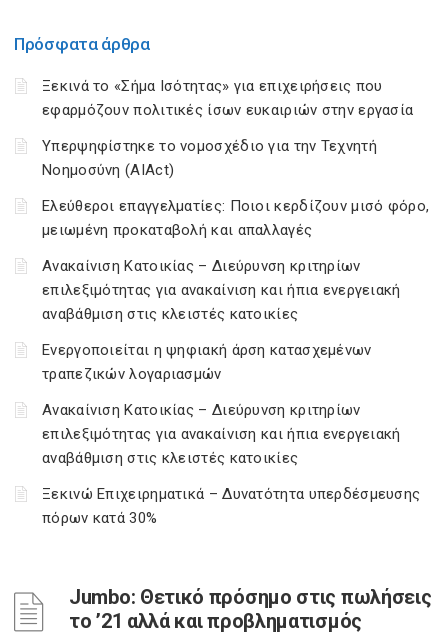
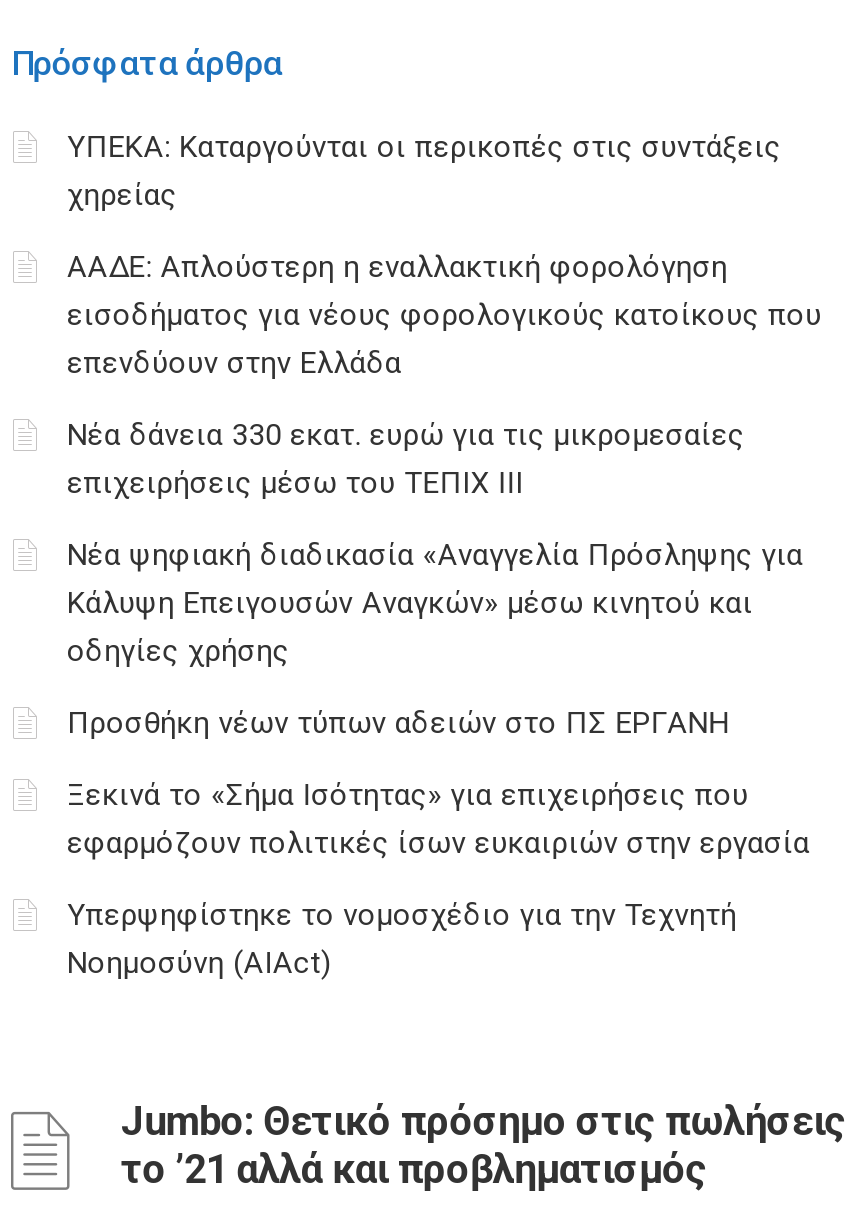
+ ΥΠΕΚΑ: Καταργούνται οι περικοπές στις συντάξεις
+ χηρείας
+ ΑΑΔΕ: Απλούστερη η εναλλακτική φορολόγηση
+ εισοδήματος για νέους φορολογικούς κατοίκους που
+ επενδύουν στην Ελλάδα
+ Νέα δάνεια 330 εκατ. ευρώ για τις μικρομεσαίες
+ επιχειρήσεις μέσω του ΤΕΠΙΧ ΙΙΙ
+ Νέα ψηφιακή διαδικασία «Αναγγελία Πρόσληψης για
+ Κάλυψη Επειγουσών Αναγκών» μέσω κινητού και
+ οδηγίες χρήσης
+ Προσθήκη νέων τύπων αδειών στο ΠΣ ΕΡΓΑΝΗ

moved down: Ξεκινά το «Σήμα Ισότητας» για επιχειρήσεις που | εφαρμόζουν πολιτικές ίσων ευκαιριών στην εργασία | Υπερψηφίστηκε το νομοσχέδιο για την Τεχνητή | Νοημοσύνη (AIAct)

- Ελεύθεροι επαγγελματίες: Ποιοι κερδίζουν μισό φόρο,
- μειωμένη προκαταβολή και απαλλαγές
- Ανακαίνιση Κατοικίας – Διεύρυνση κριτηρίων
- επιλεξιμότητας για ανακαίνιση και ήπια ενεργειακή
- αναβάθμιση στις κλειστές κατοικίες
- Ενεργοποιείται η ψηφιακή άρση κατασχεμένων
- τραπεζικών λογαριασμών
- Ανακαίνιση Κατοικίας – Διεύρυνση κριτηρίων
- επιλεξιμότητας για ανακαίνιση και ήπια ενεργειακή
- αναβάθμιση στις κλειστές κατοικίες
- Ξεκινώ Επιχειρηματικά – Δυνατότητα υπερδέσμευσης
- πόρων κατά 30%
